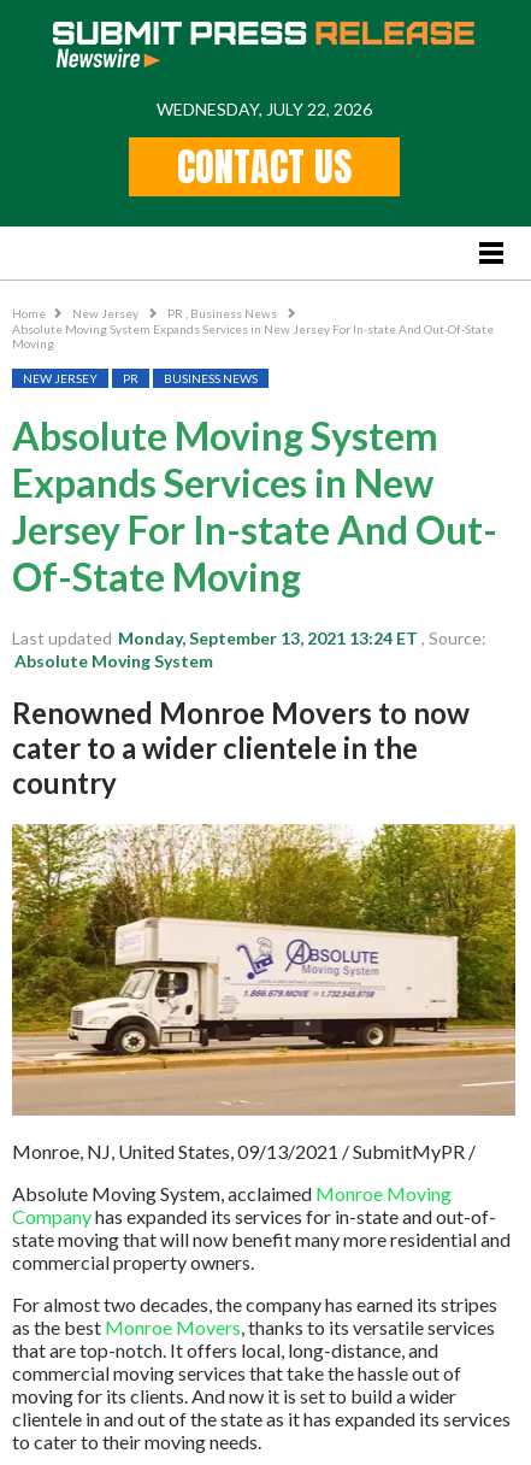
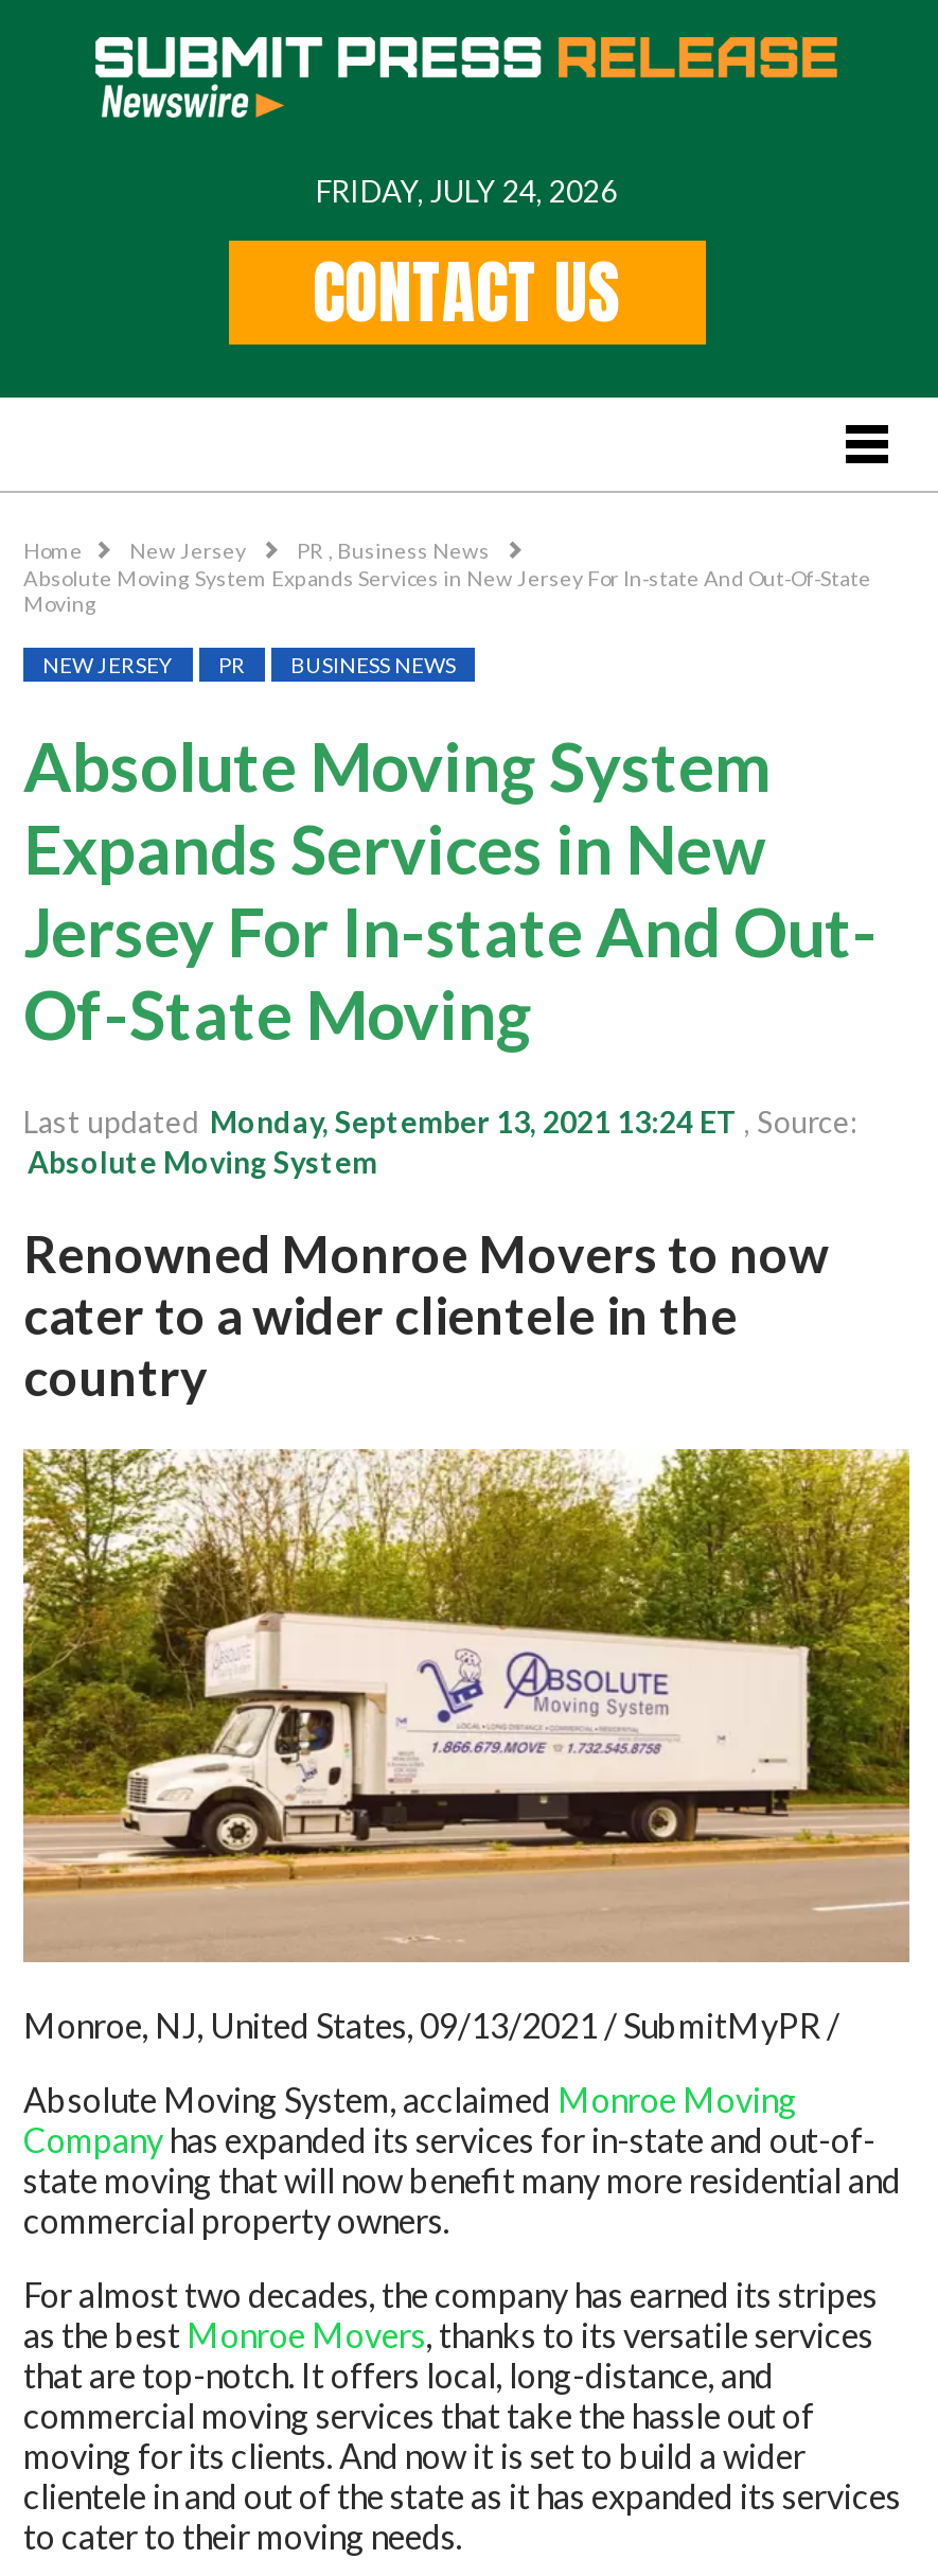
- WEDNESDAY, JULY 22, 2026
+ FRIDAY, JULY 24, 2026
